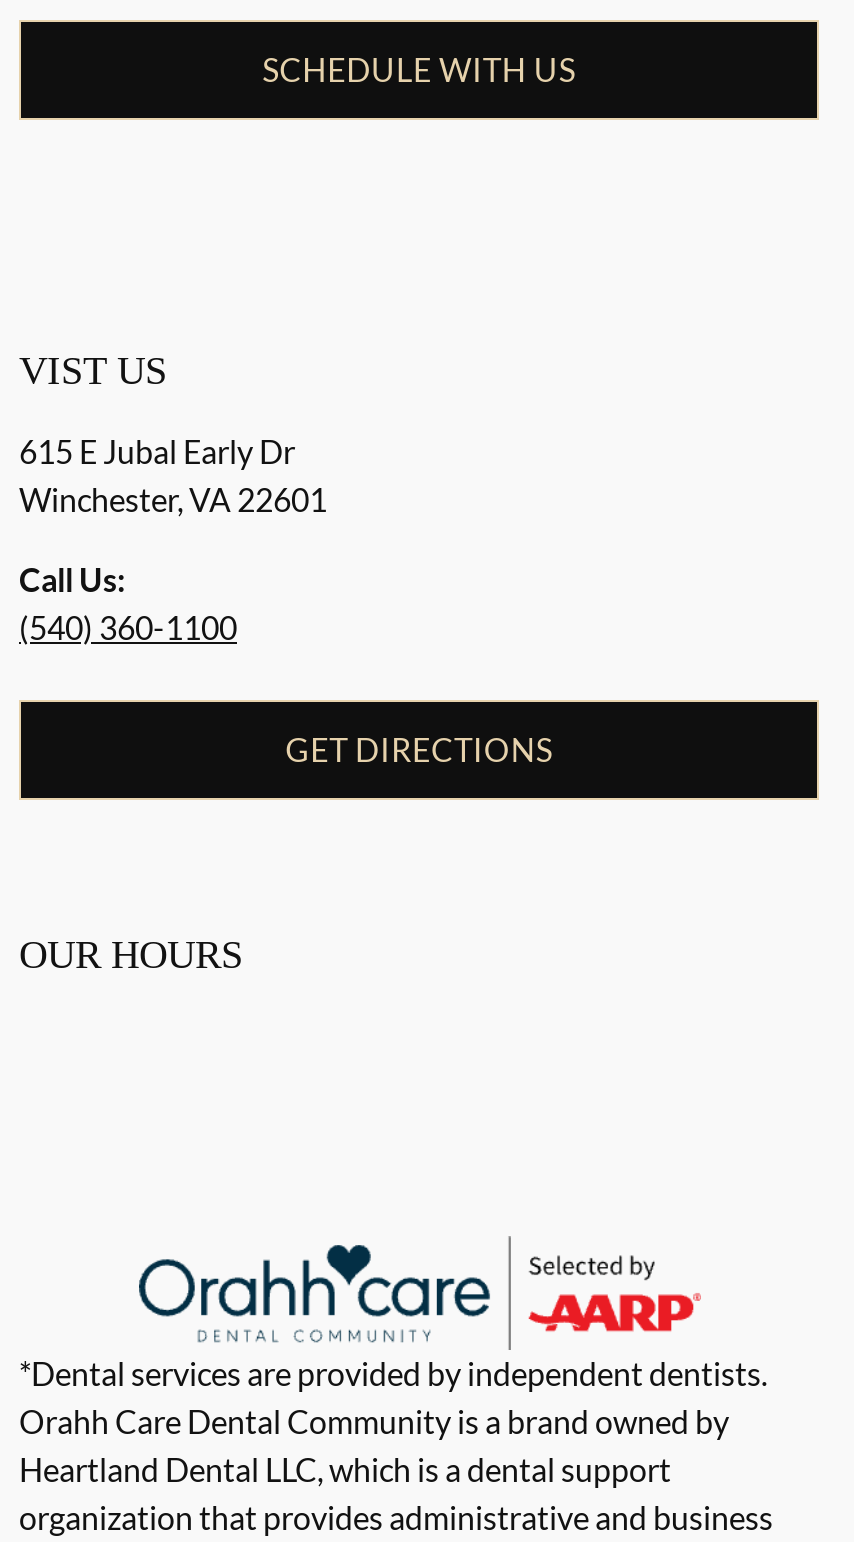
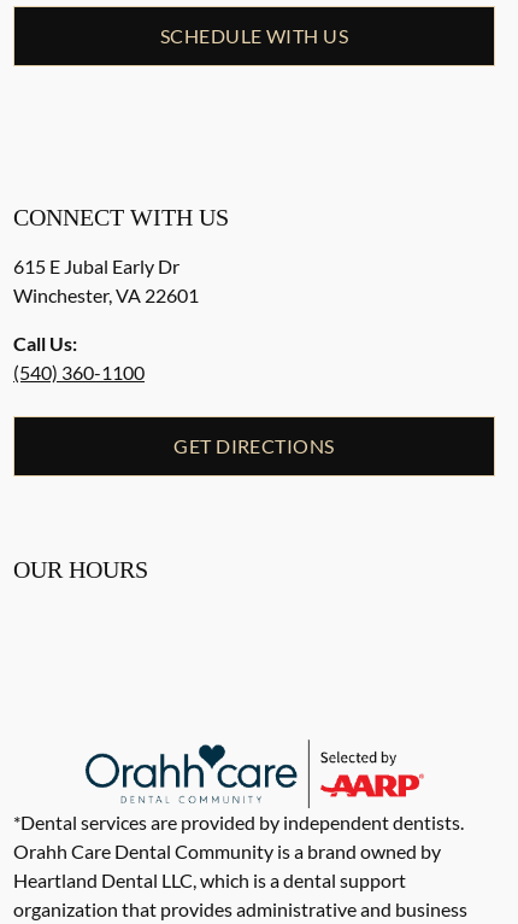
- VIST US
+ CONNECT WITH US
